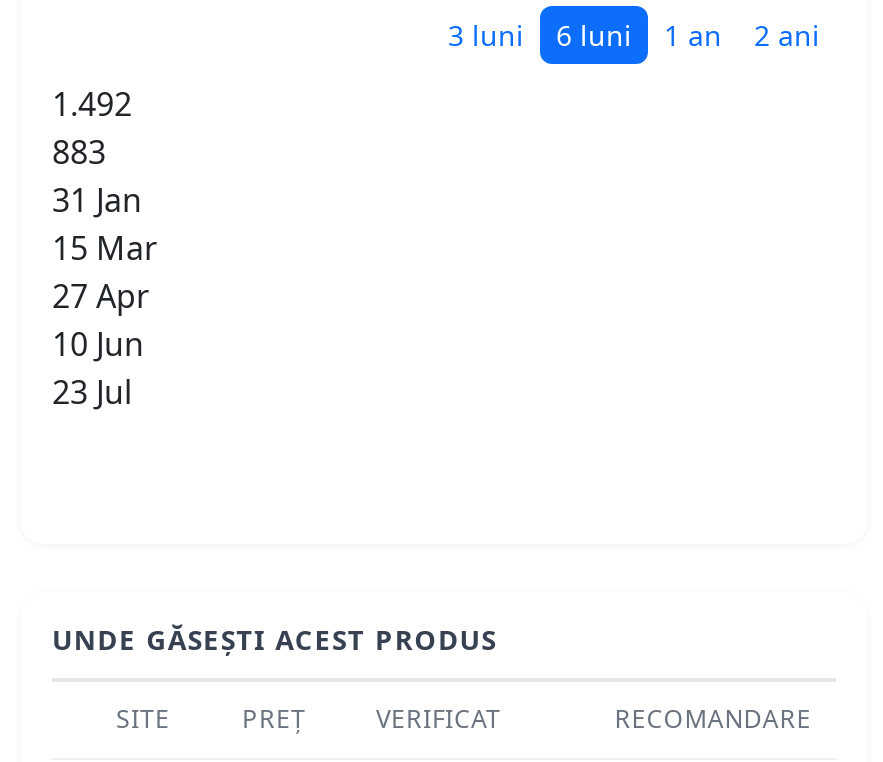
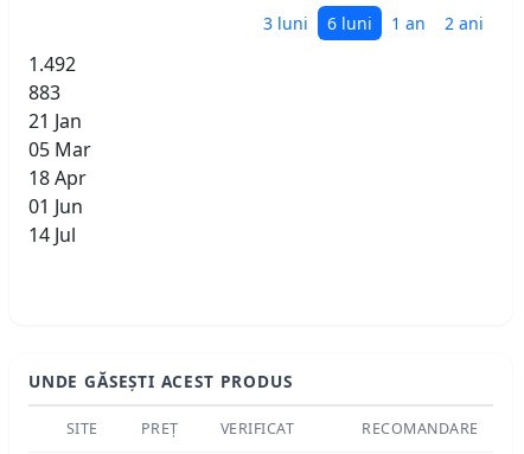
- 31 Jan
+ 21 Jan

- 15 Mar
+ 05 Mar

- 27 Apr
+ 18 Apr

- 10 Jun
+ 01 Jun

- 23 Jul
+ 14 Jul
